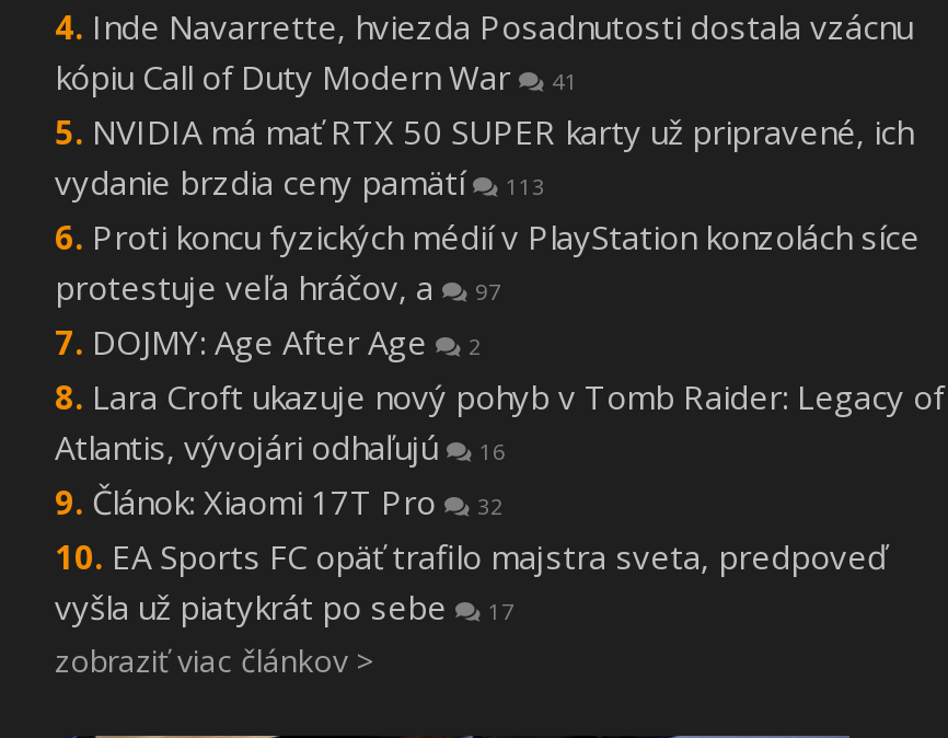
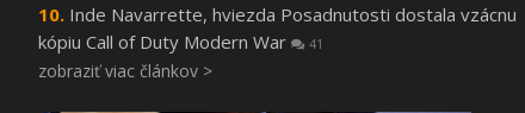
- NVIDIA má mať RTX 50 SUPER karty už pripravené, ich
- vydanie brzdia ceny pamätí
- 113
- Proti koncu fyzických médií v PlayStation konzolách síce
- protestuje veľa hráčov, a
- 97
- DOJMY: Age After Age
- 2
- Lara Croft ukazuje nový pohyb v Tomb Raider: Legacy of
- Atlantis, vývojári odhaľujú
- 16
- Článok: Xiaomi 17T Pro
- 32
- EA Sports FC opäť trafilo majstra sveta, predpoveď
- vyšla už piatykrát po sebe
- 17
